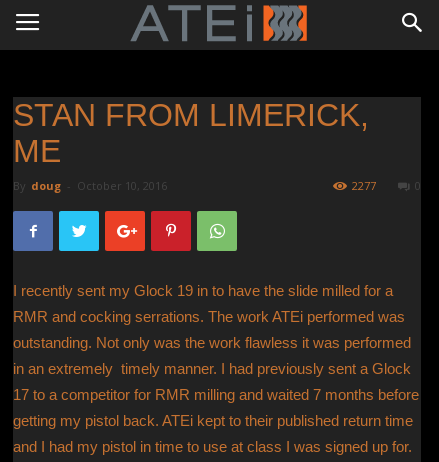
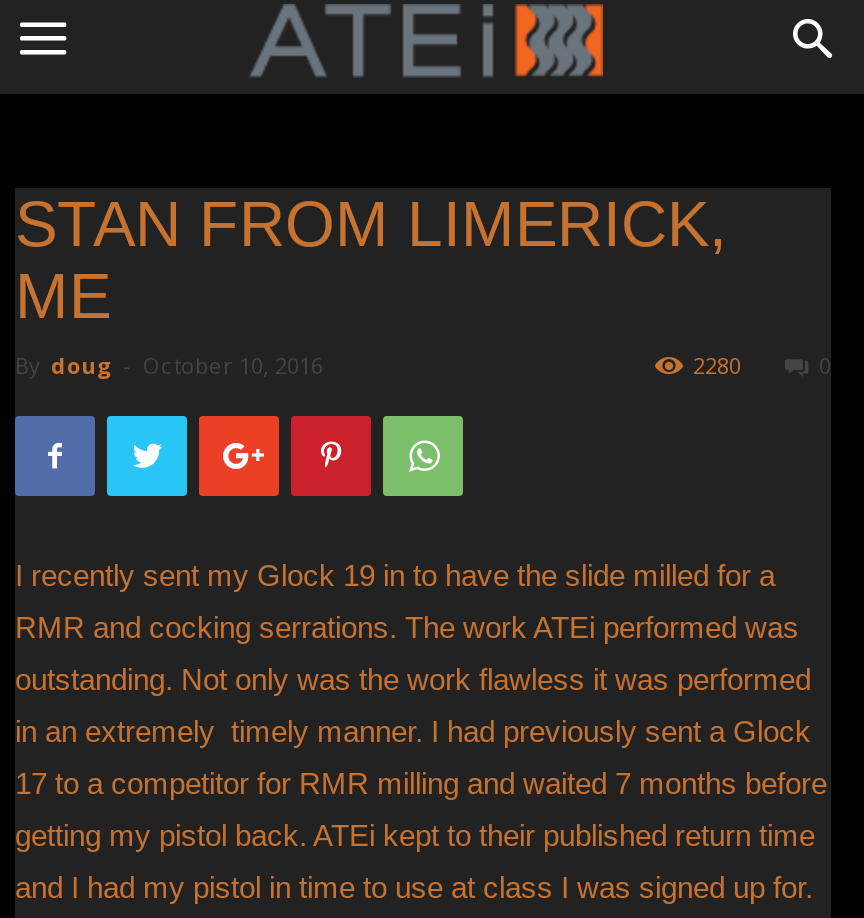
- 2277
+ 2280
